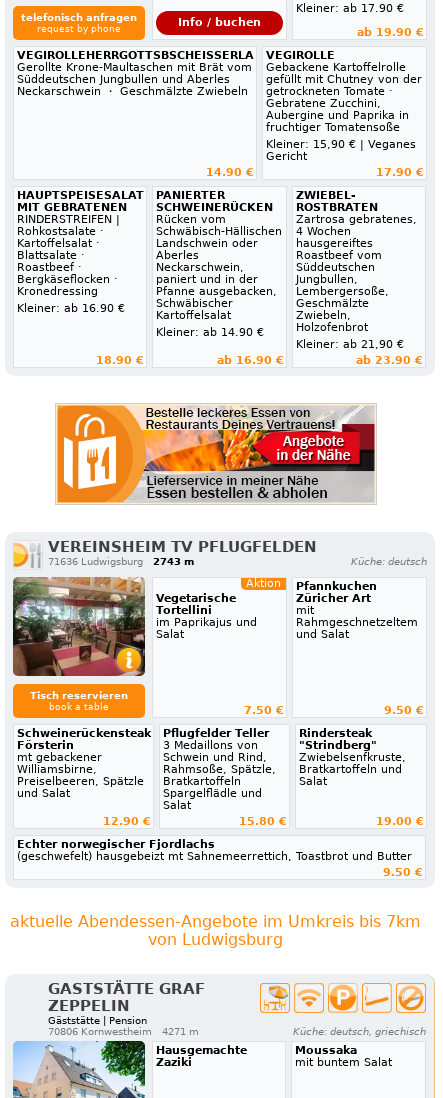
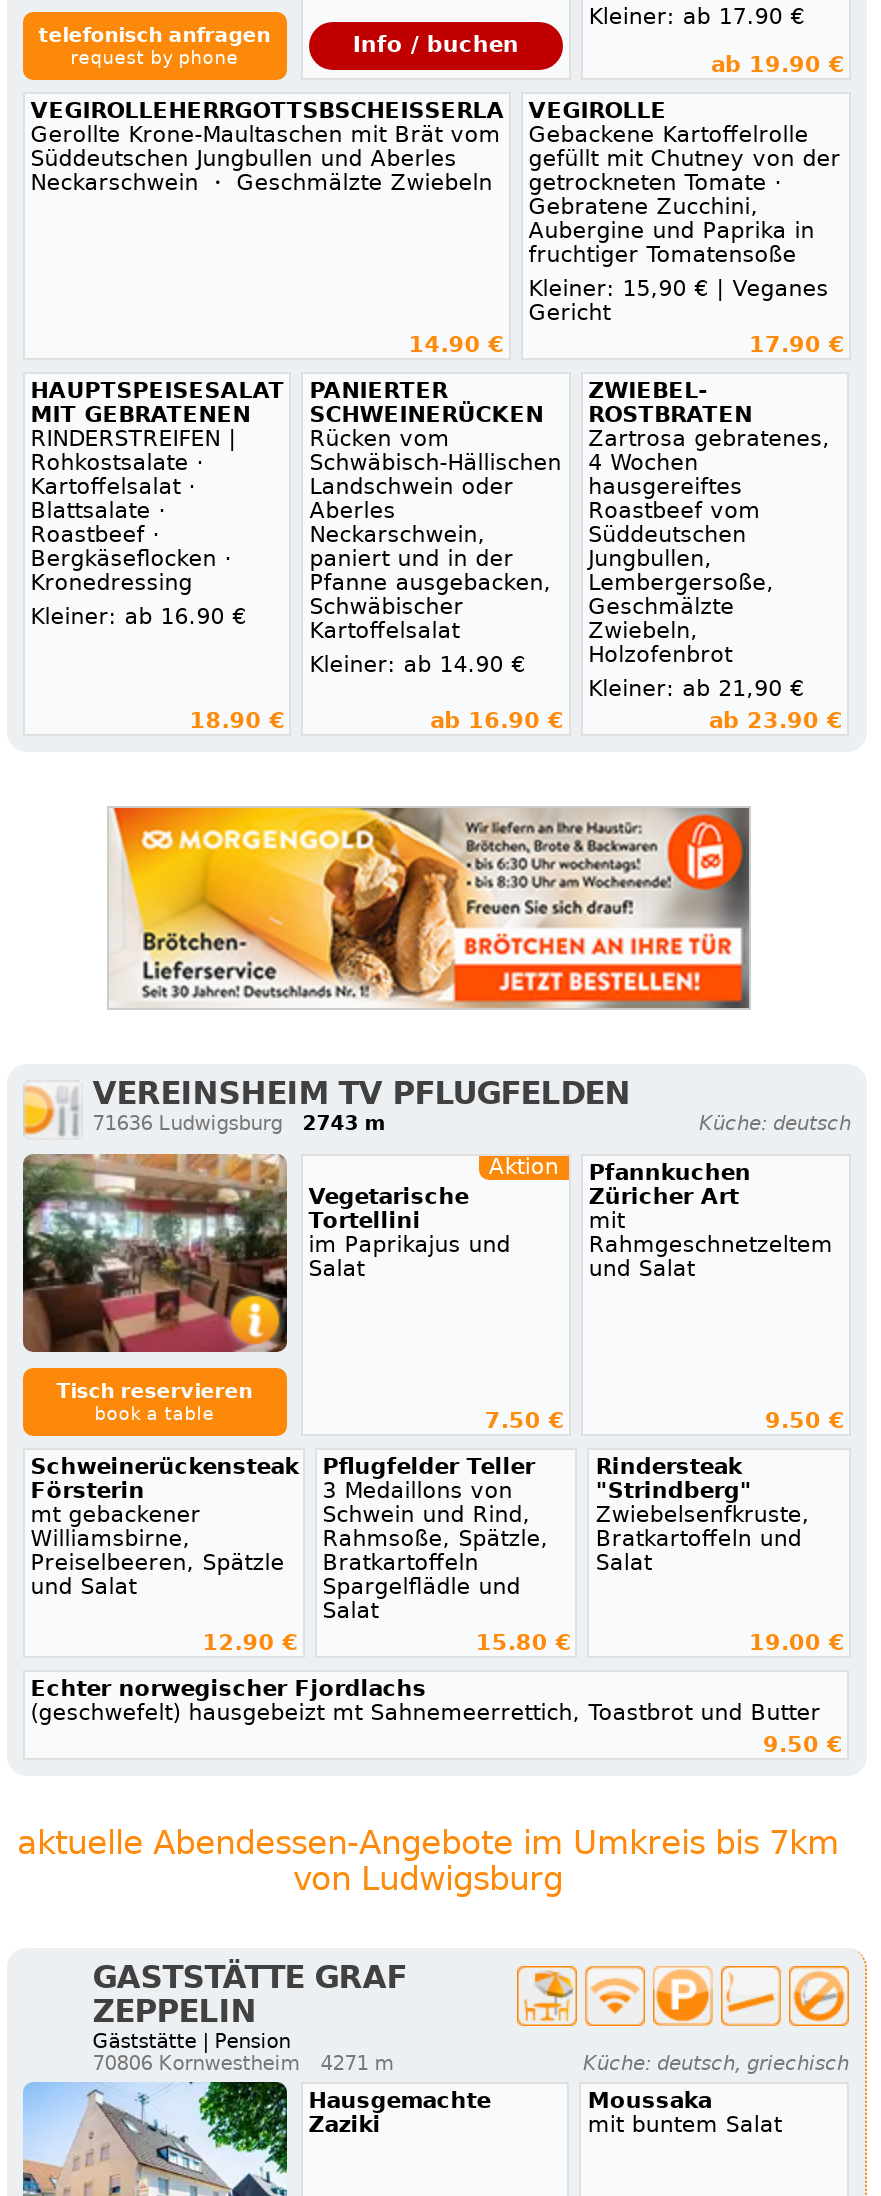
- [image]
+ [image]
